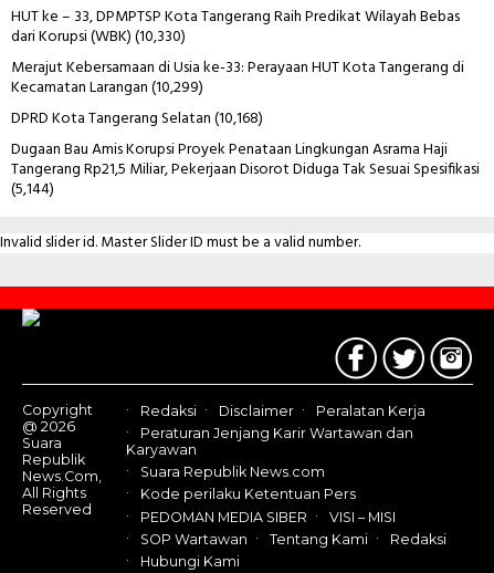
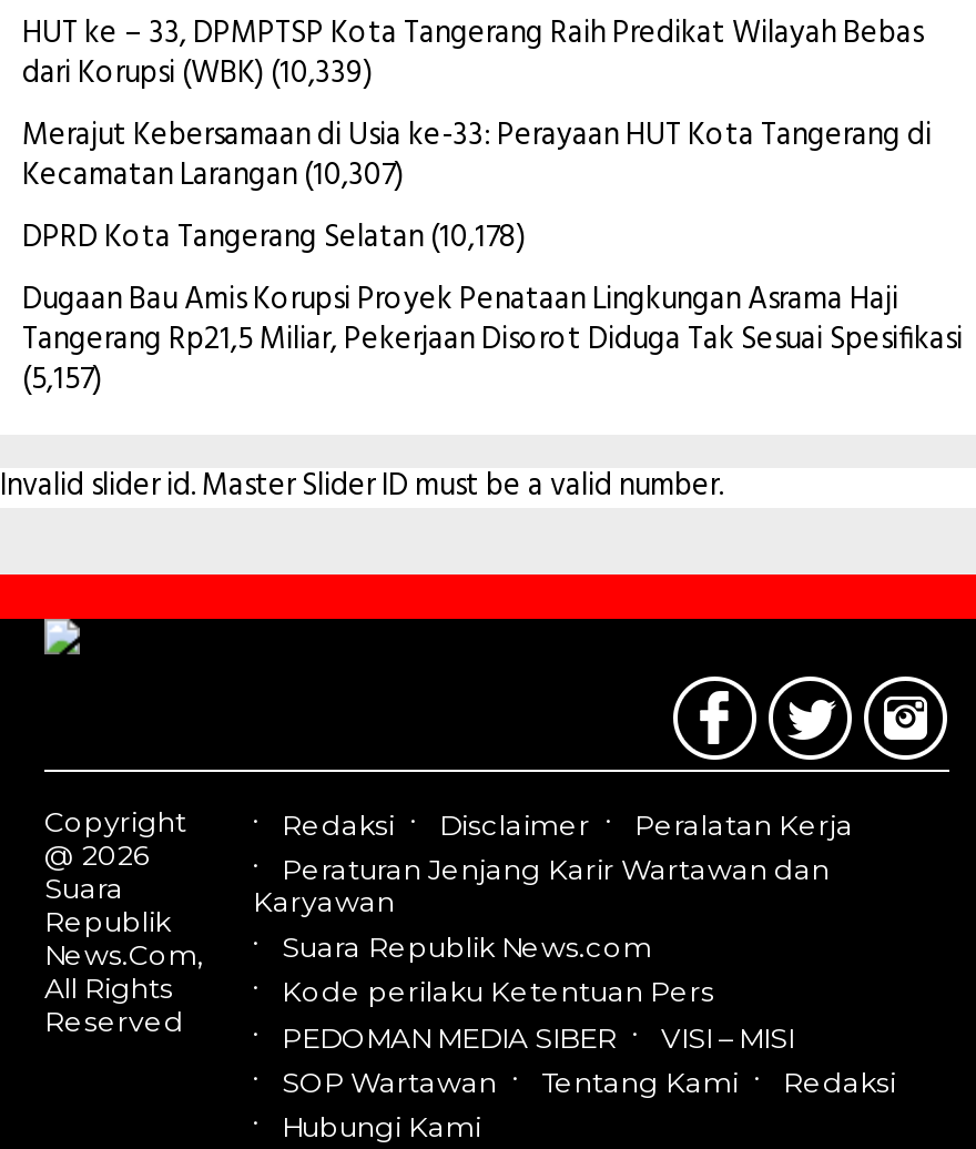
- dari Korupsi (WBK) (10,330)
+ dari Korupsi (WBK) (10,339)

- Kecamatan Larangan (10,299)
+ Kecamatan Larangan (10,307)

- DPRD Kota Tangerang Selatan (10,168)
+ DPRD Kota Tangerang Selatan (10,178)

- (5,144)
+ (5,157)
